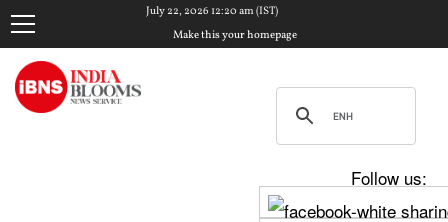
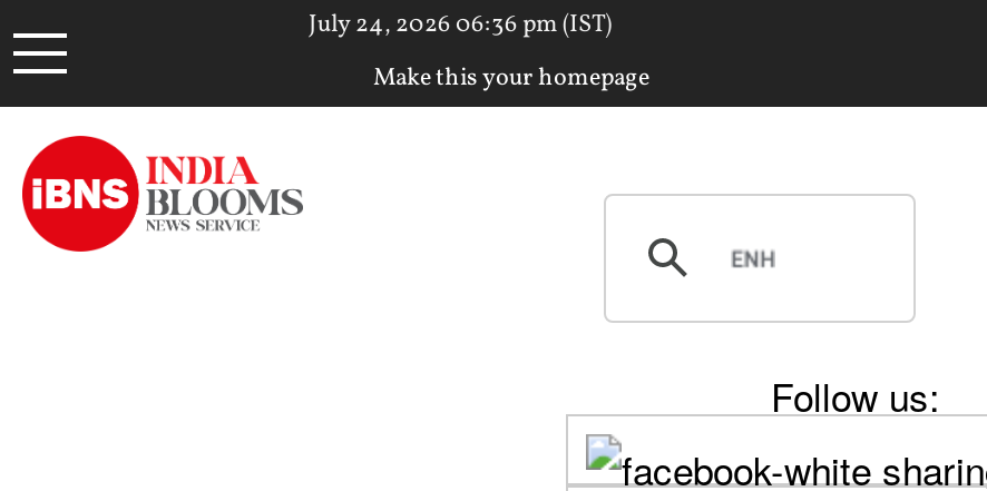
- July 22, 2026 12:20 am (IST)
+ July 24, 2026 06:36 pm (IST)
